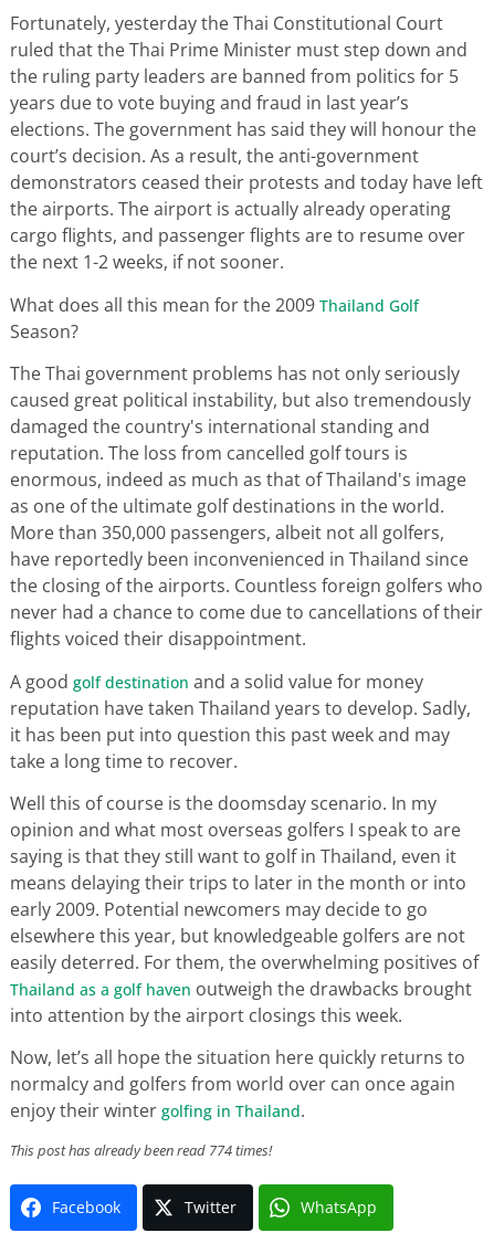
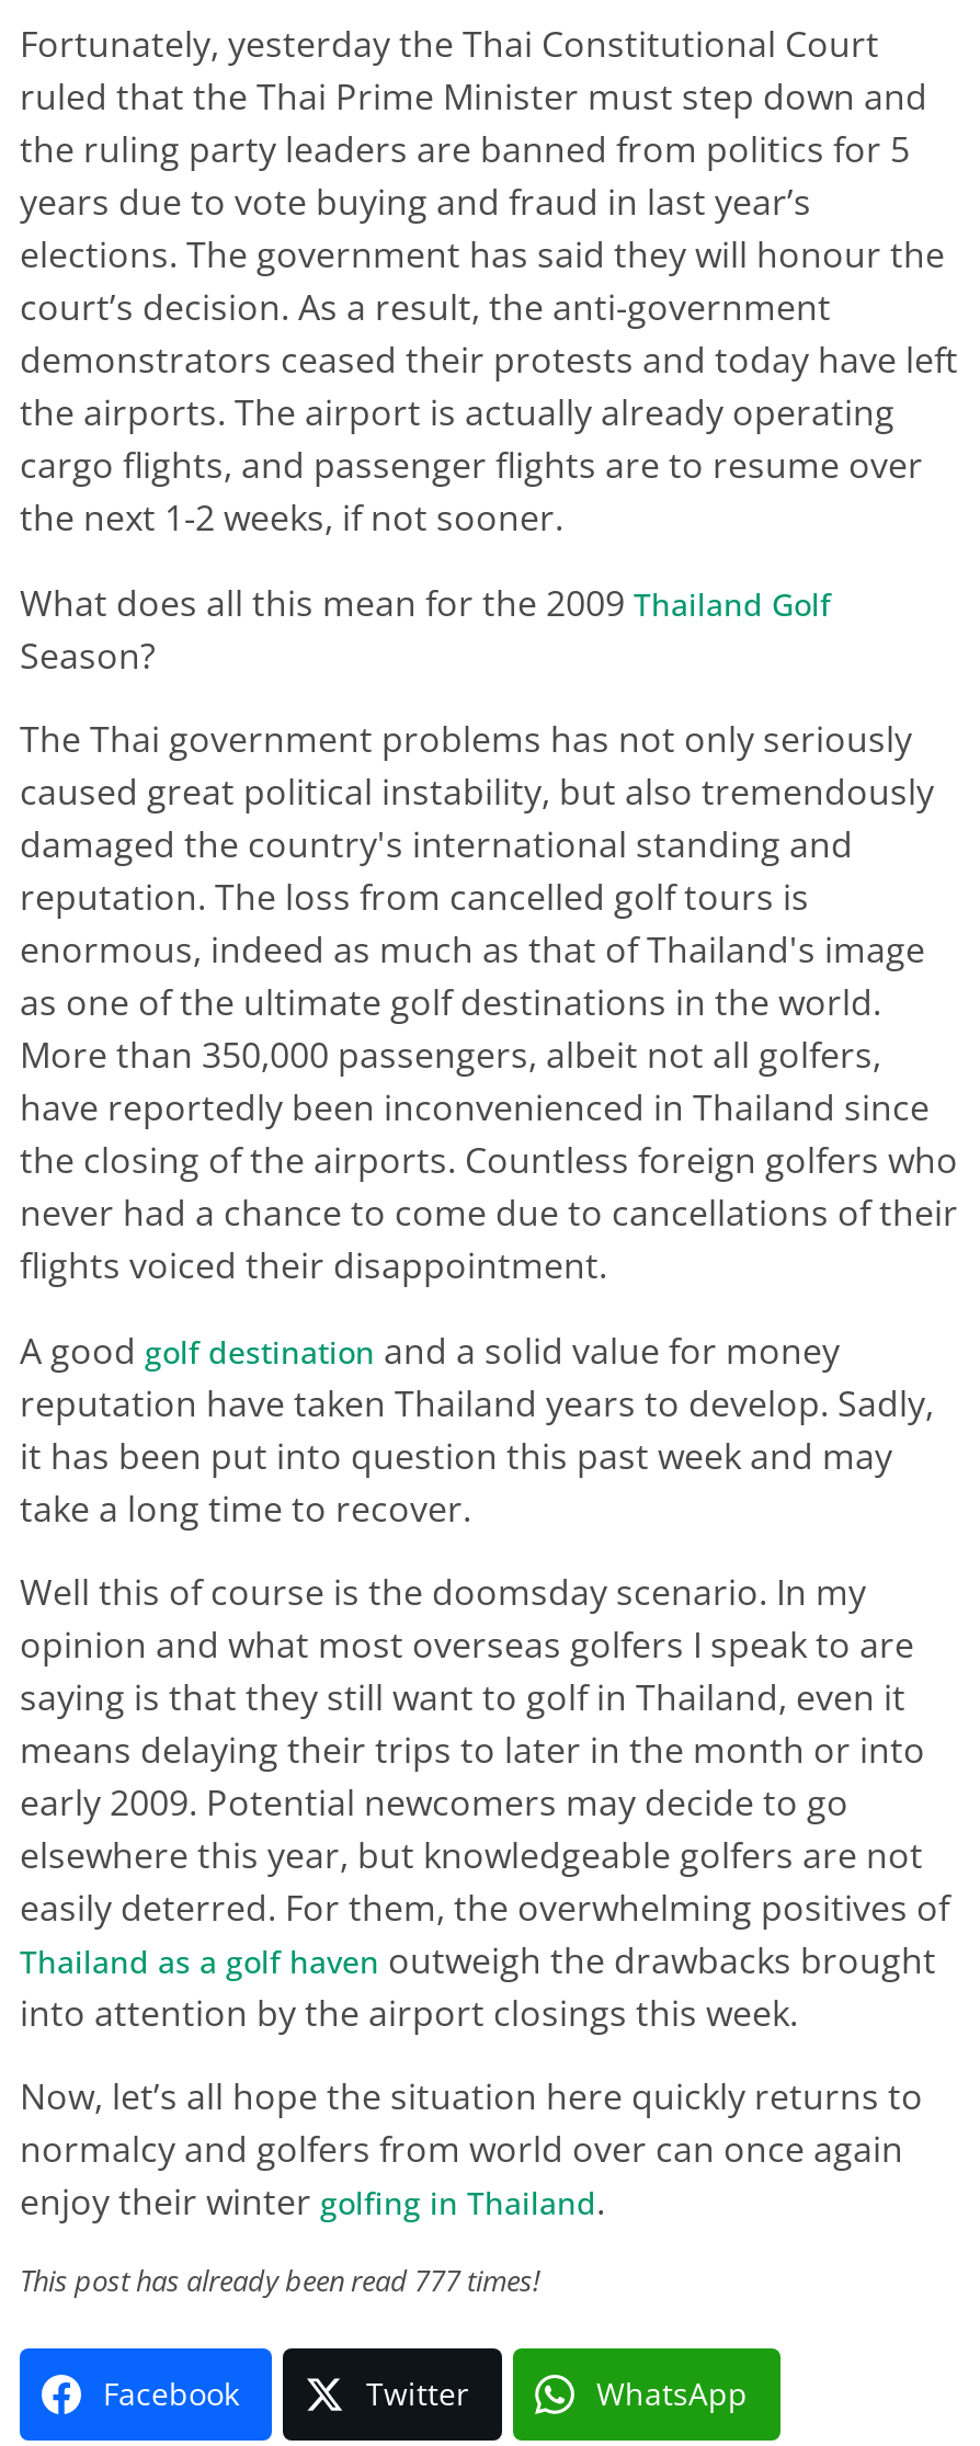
- This post has already been read 774 times!
+ This post has already been read 777 times!
